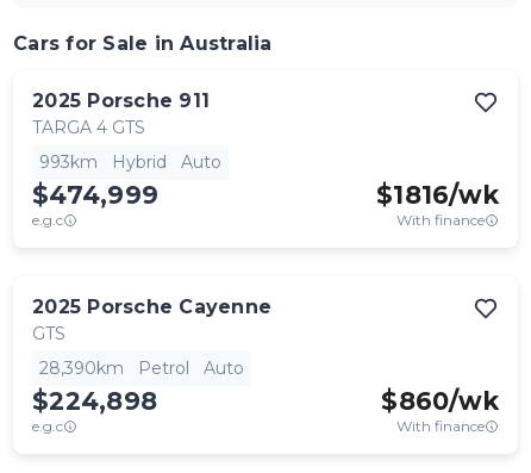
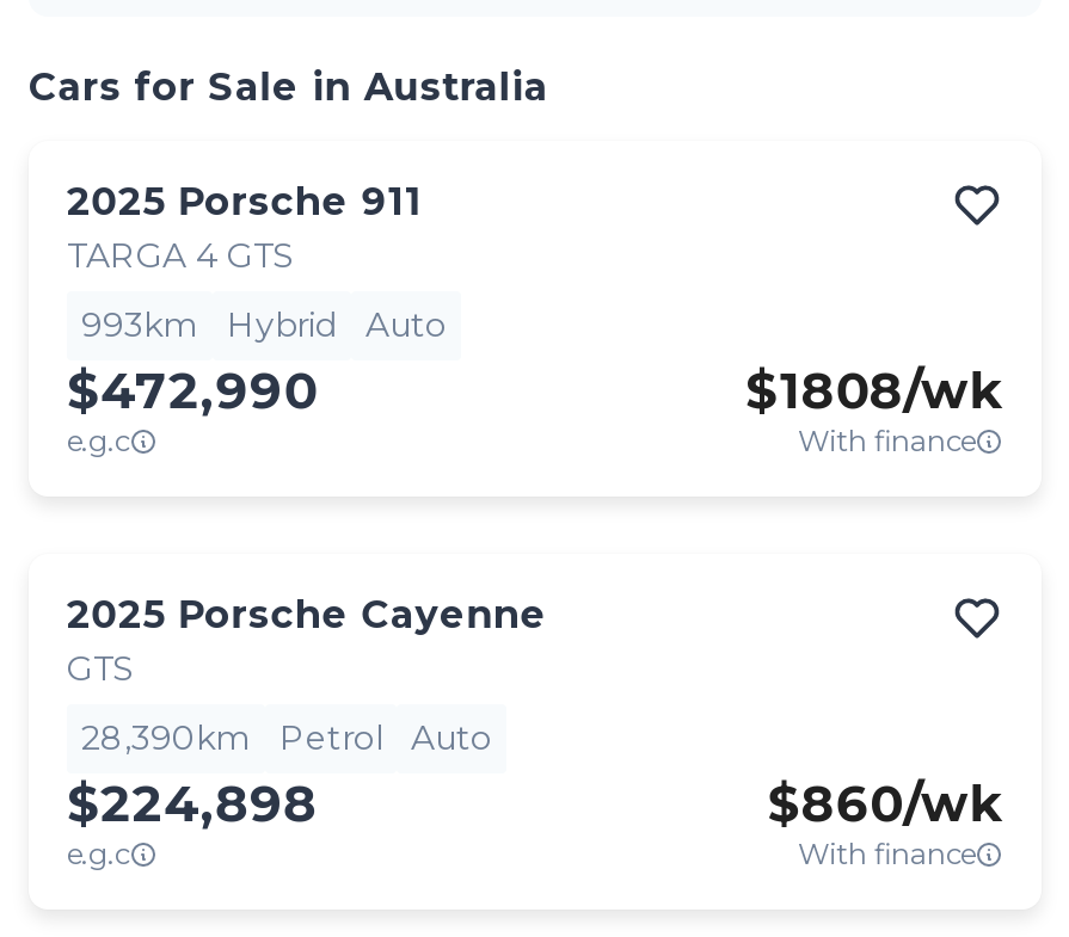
- $474,999
+ $472,990

- $1816/wk
+ $1808/wk
